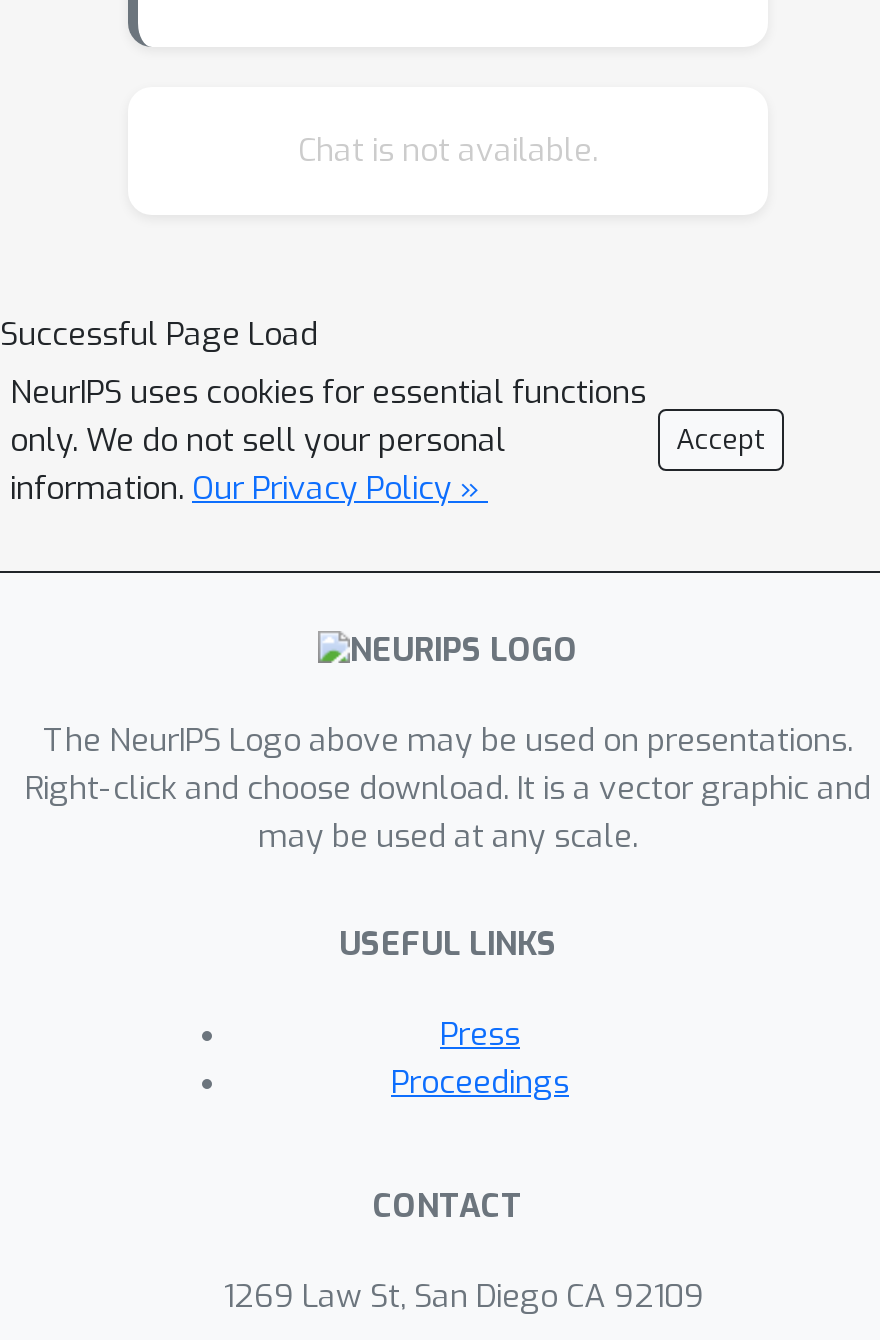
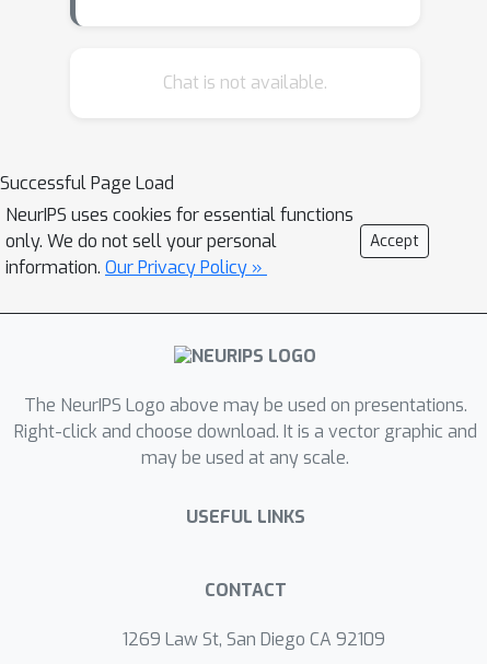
- Press
- Proceedings
